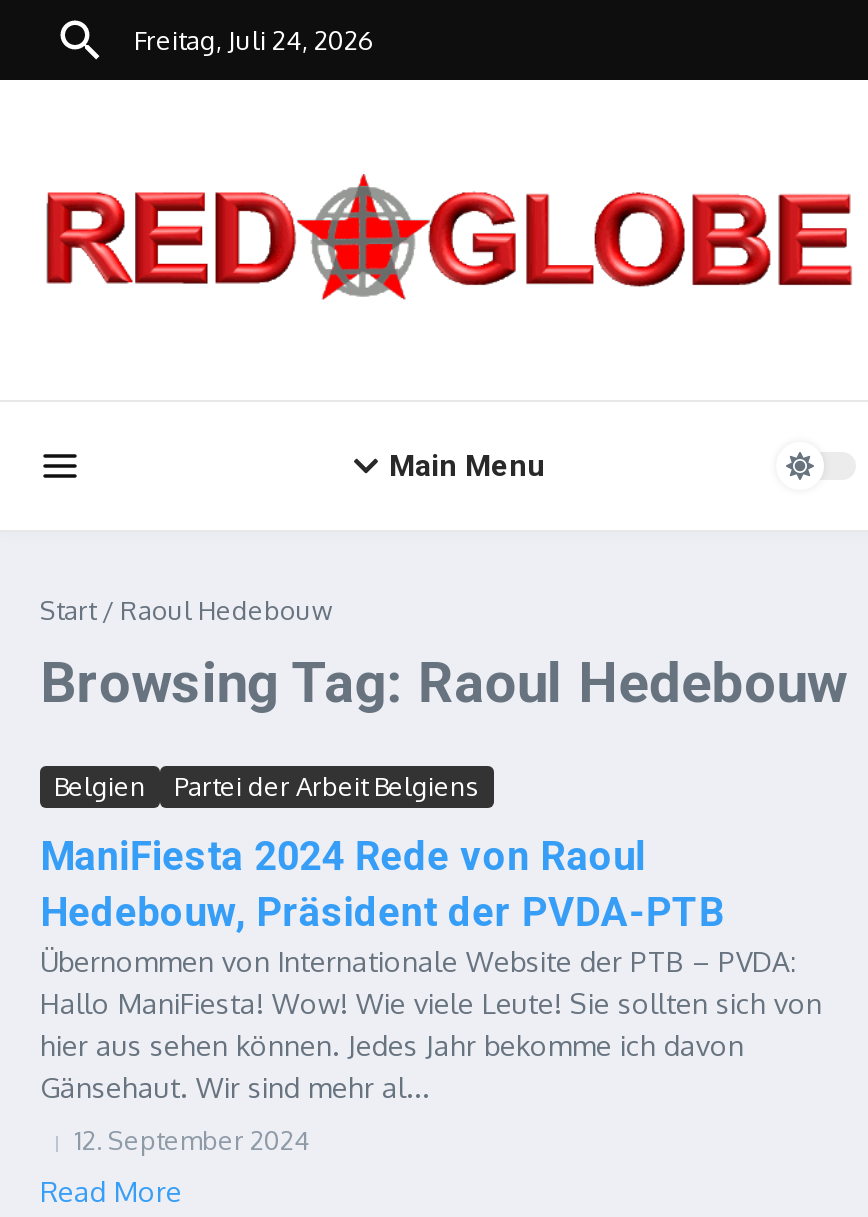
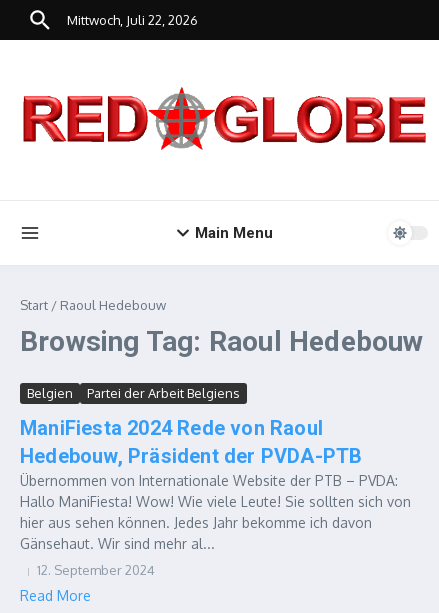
- Freitag, Juli 24, 2026
+ Mittwoch, Juli 22, 2026
